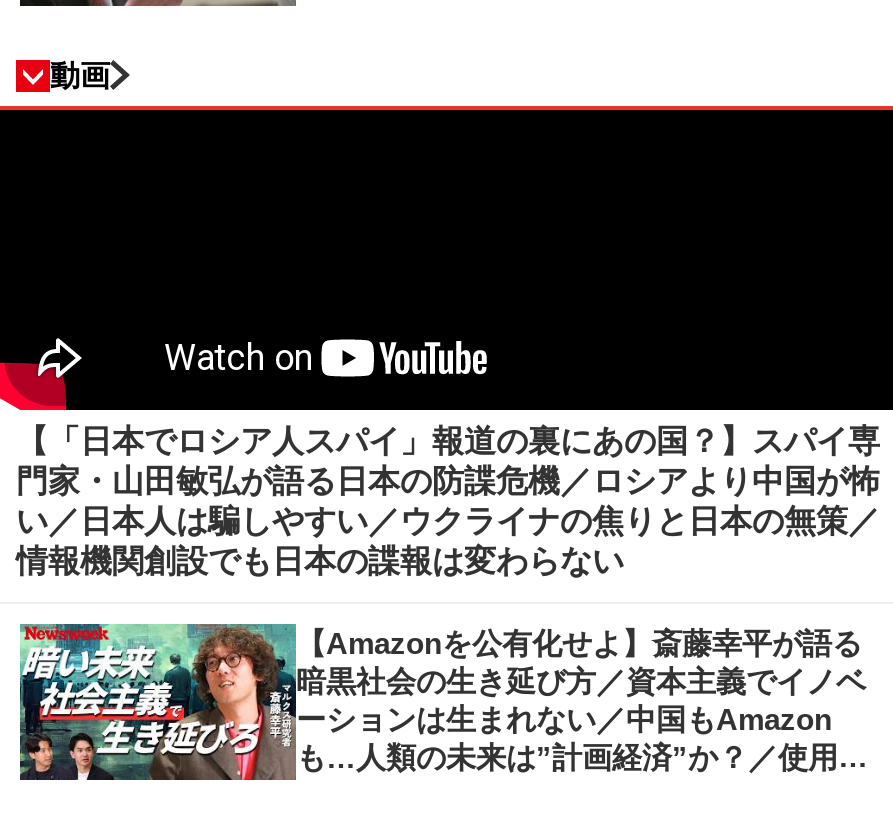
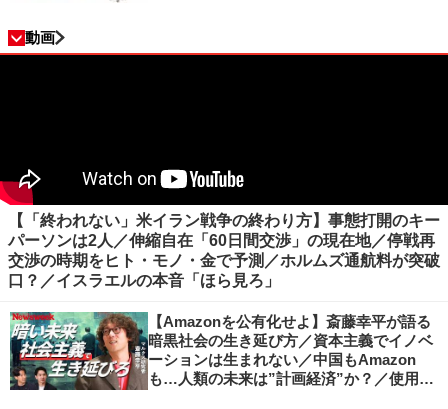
- 【「日本でロシア人スパイ」報道の裏にあの国？】スパイ専
- 門家・山田敏弘が語る日本の防諜危機／ロシアより中国が怖
- い／日本人は騙しやすい／ウクライナの焦りと日本の無策／
- 情報機関創設でも日本の諜報は変わらない
+ 【「終われない」米イラン戦争の終わり方】事態打開のキー
+ パーソンは2人／伸縮自在「60日間交渉」の現在地／停戦再
+ 交渉の時期をヒト・モノ・金で予測／ホルムズ通航料が突破
+ 口？／イスラエルの本音「ほら見ろ」
